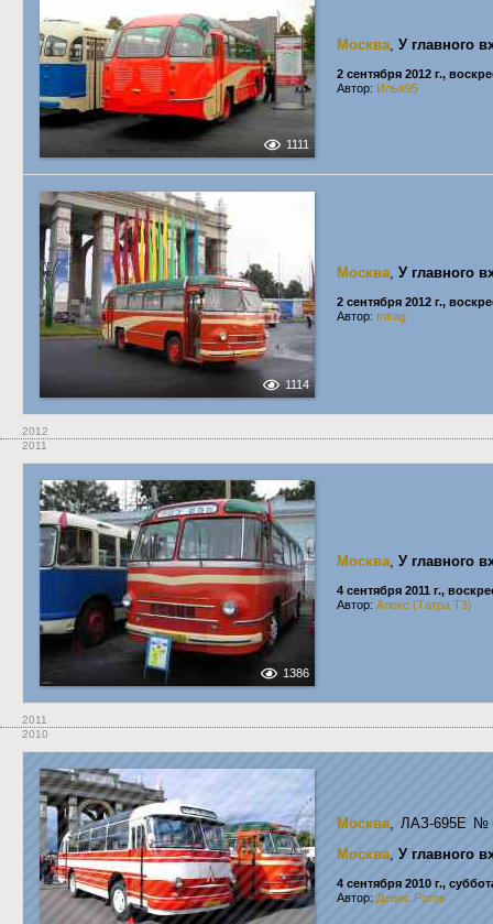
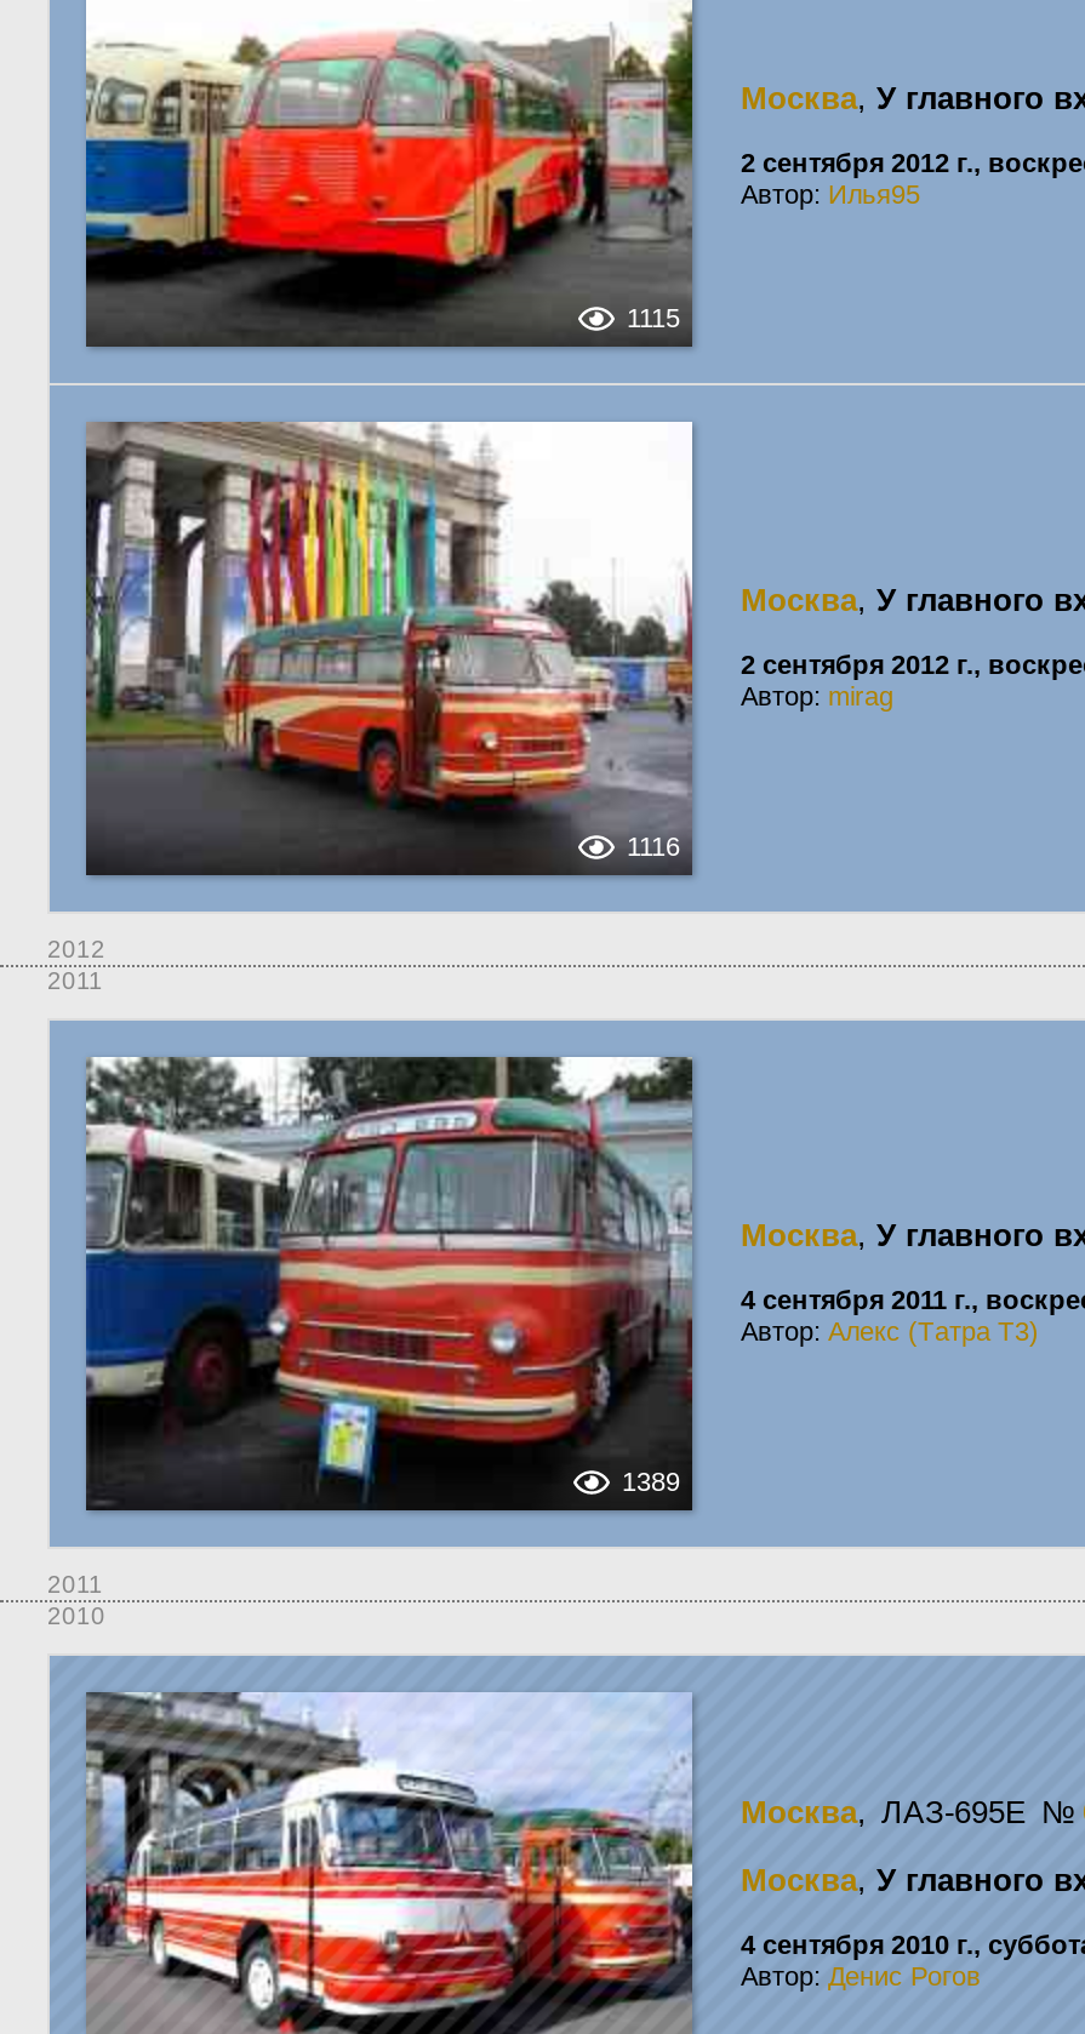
- 1111
+ 1115

- 1114
+ 1116

- 1386
+ 1389
